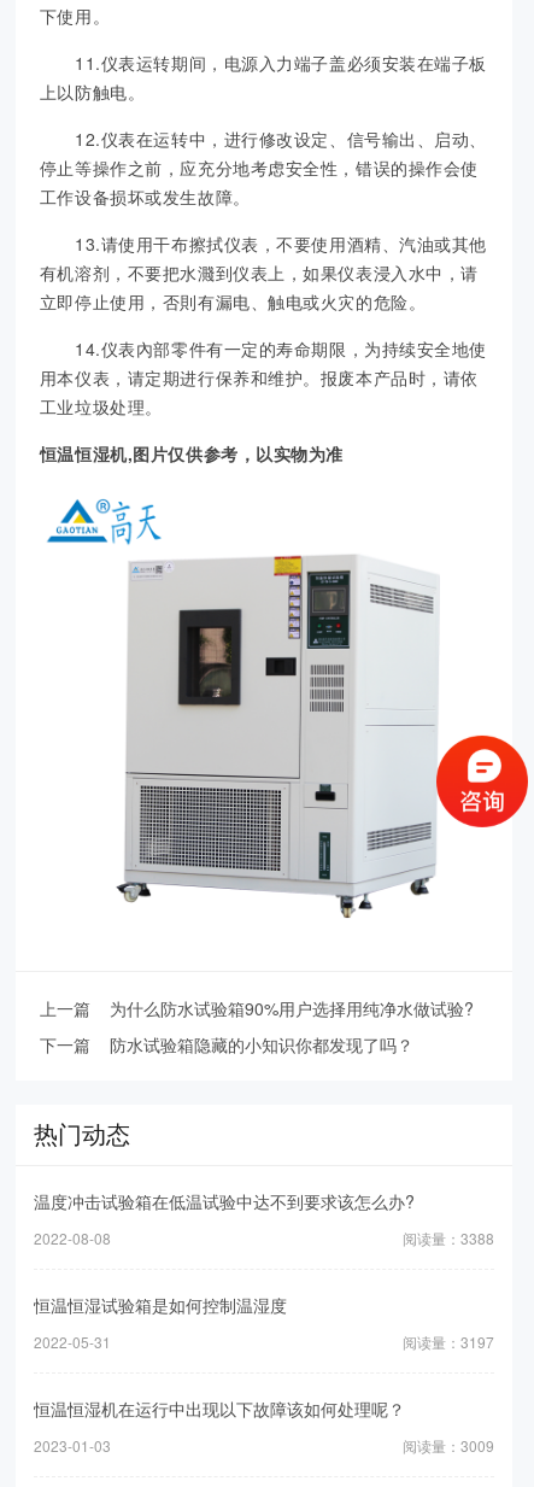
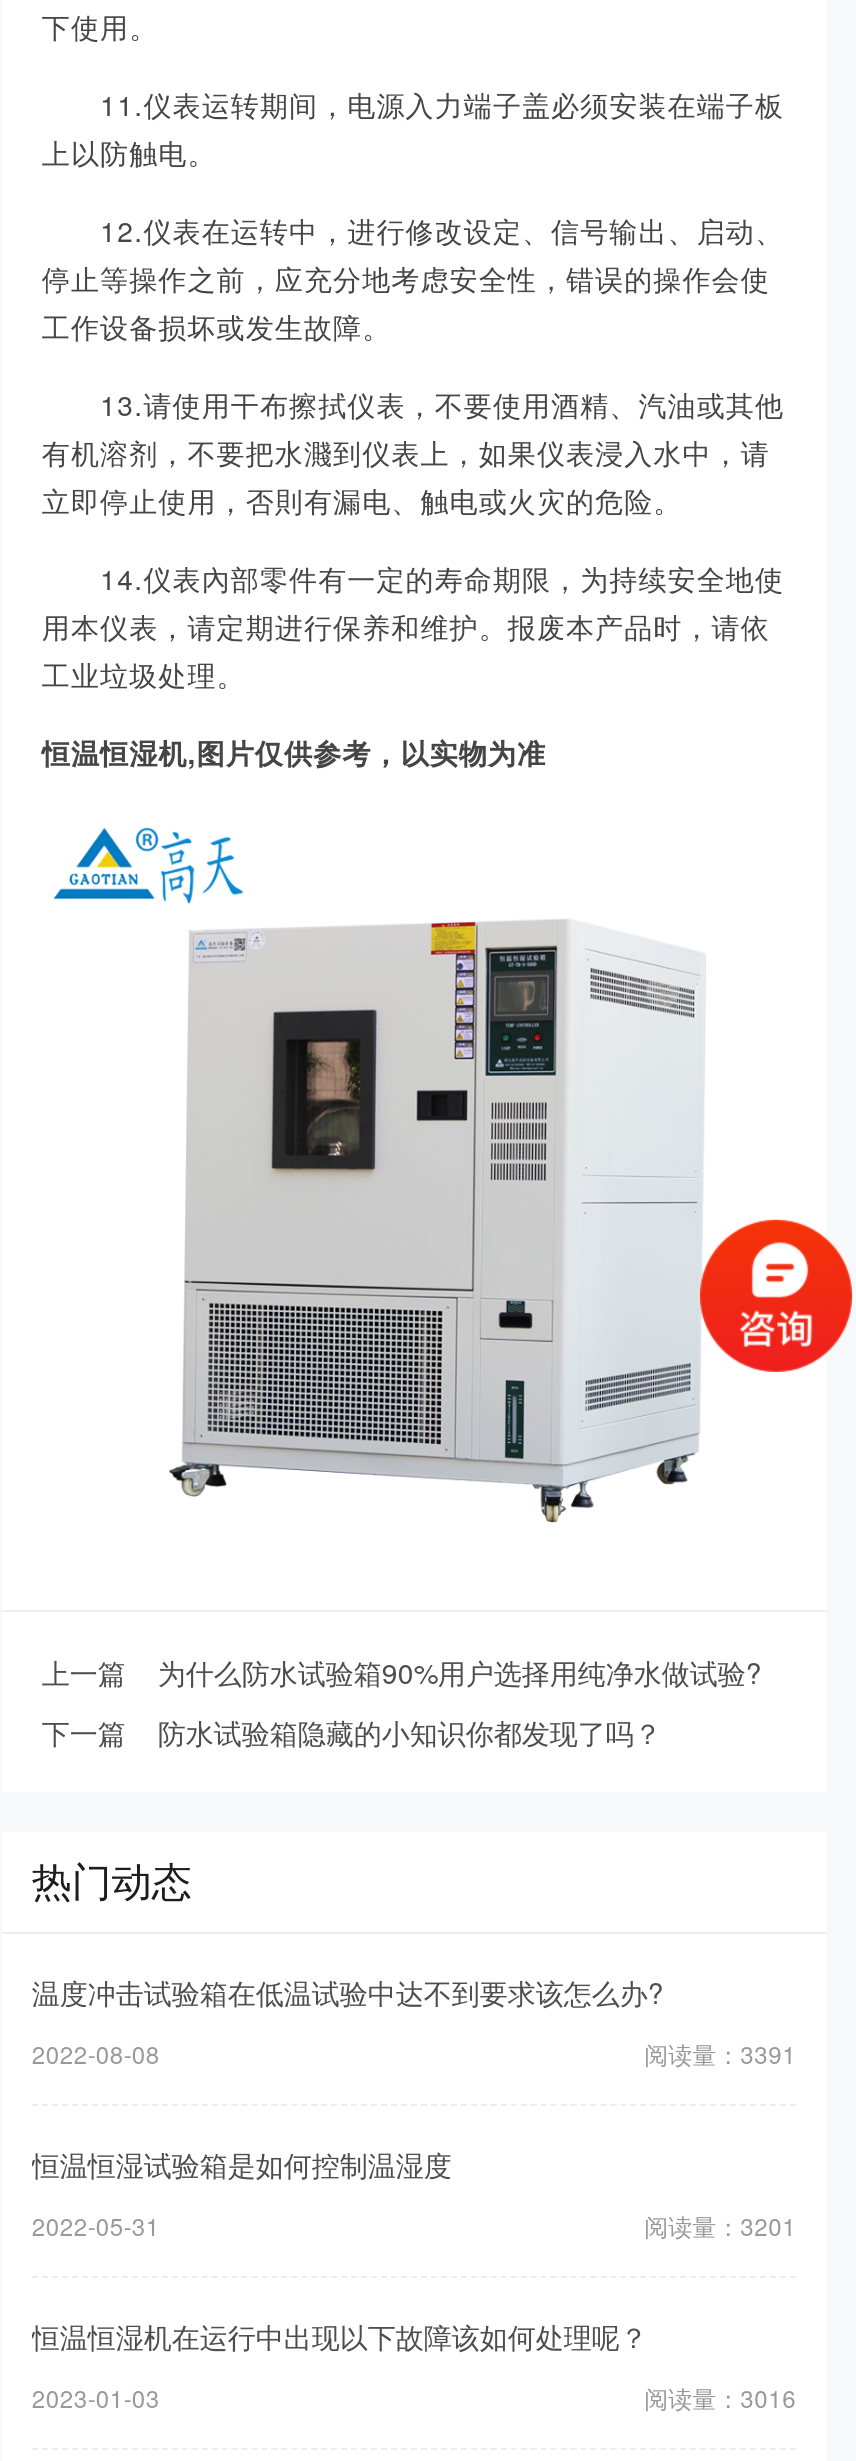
- 阅读量：3388
+ 阅读量：3391

- 阅读量：3197
+ 阅读量：3201

- 阅读量：3009
+ 阅读量：3016
